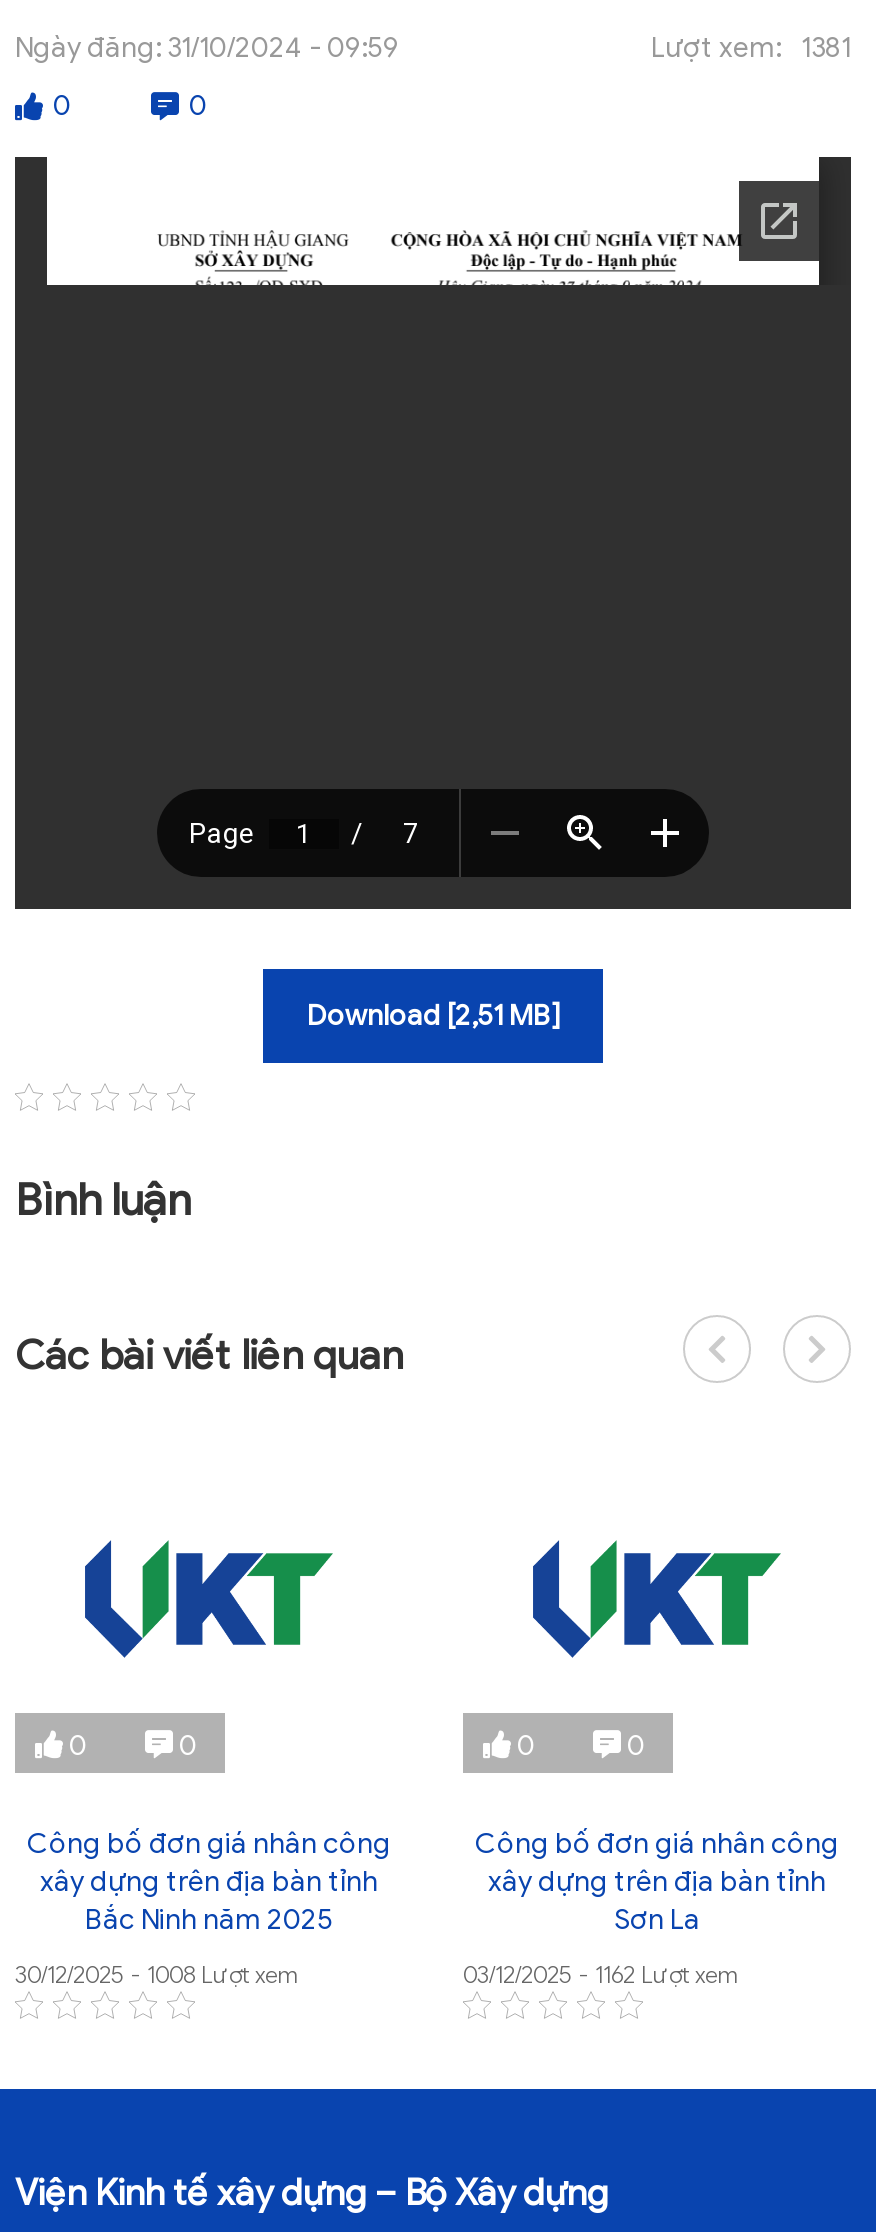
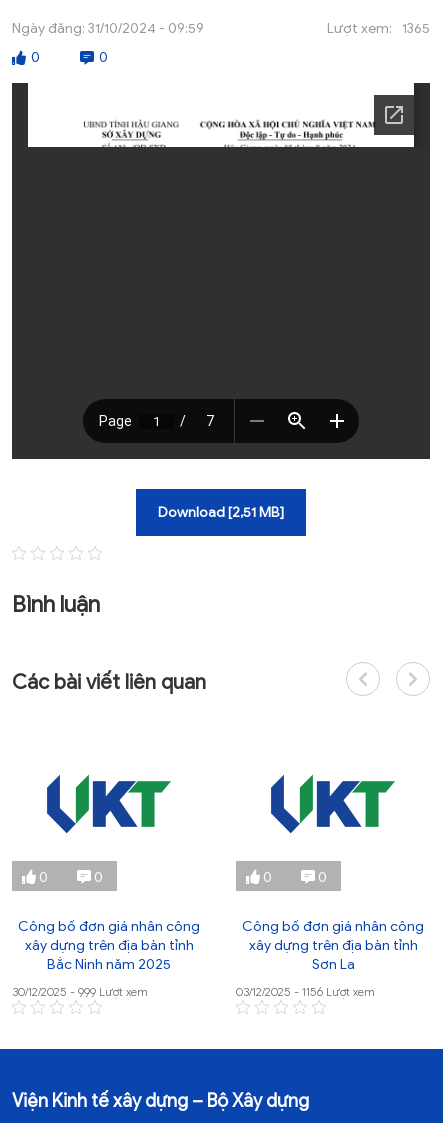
- Lượt xem: 1381
+ Lượt xem: 1365

- 30/12/2025 - 1008 Lượt xem
+ 30/12/2025 - 999 Lượt xem

- 03/12/2025 - 1162 Lượt xem
+ 03/12/2025 - 1156 Lượt xem
